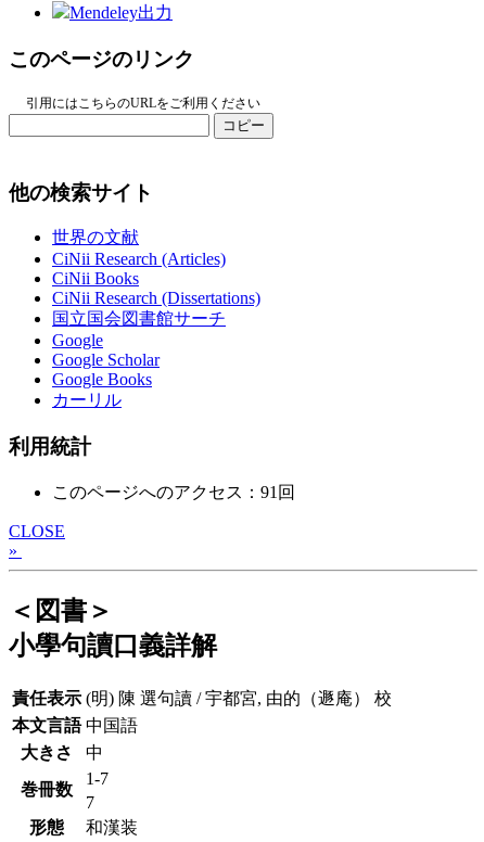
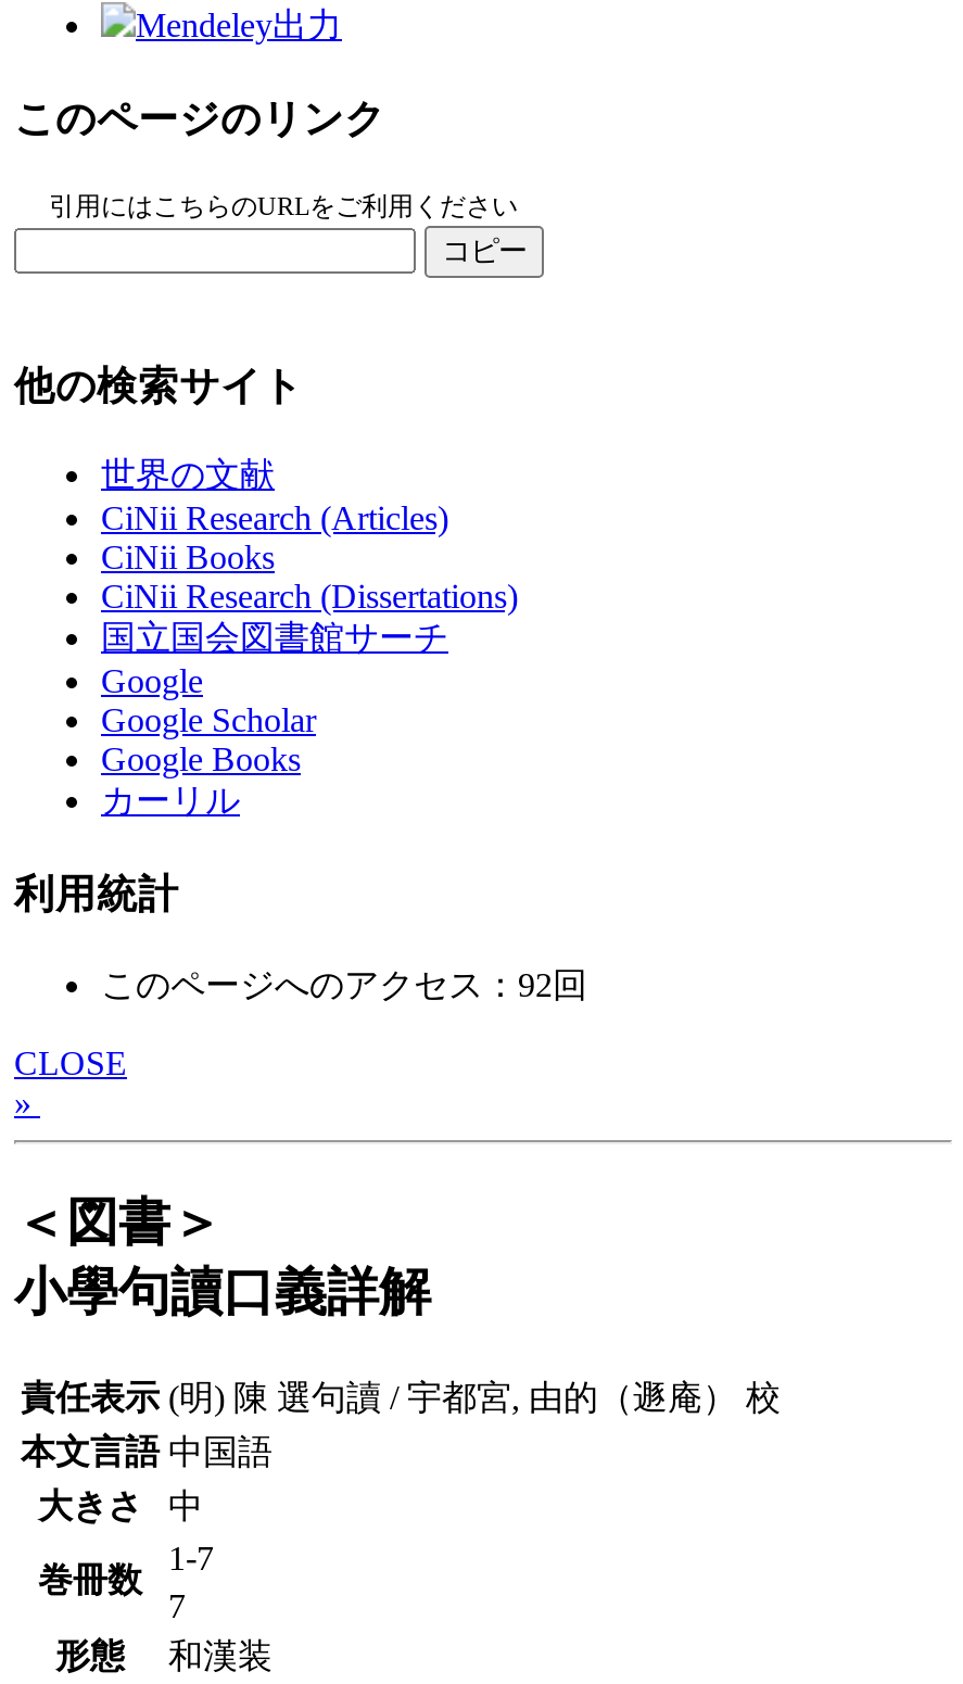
- このページへのアクセス：91回
+ このページへのアクセス：92回
